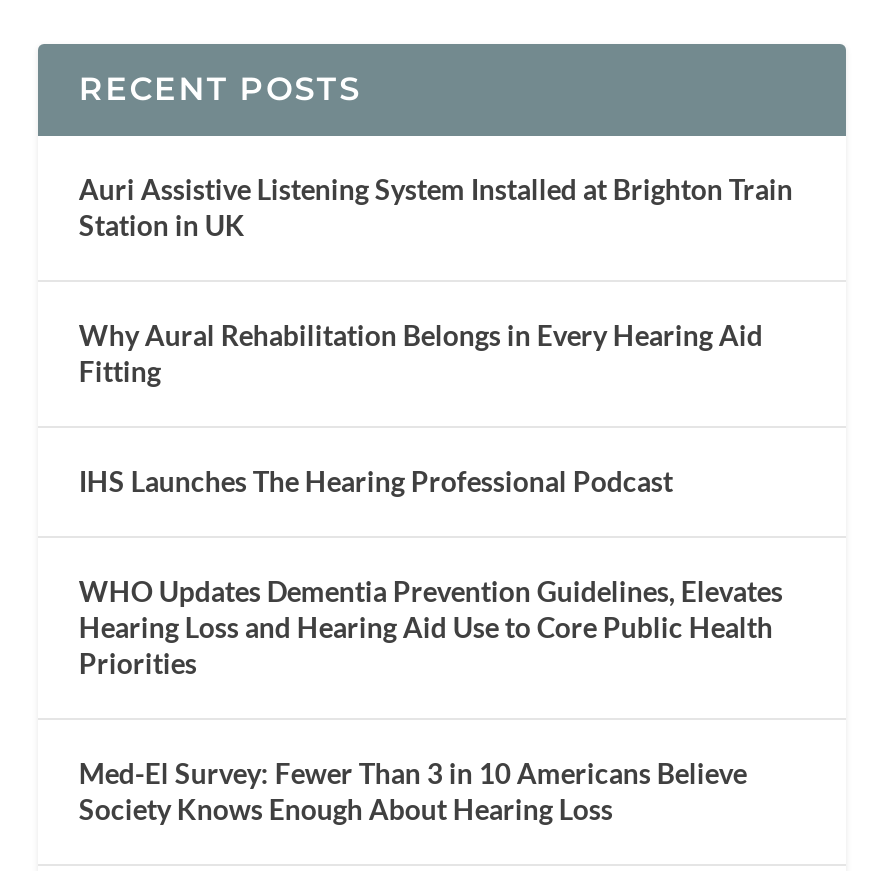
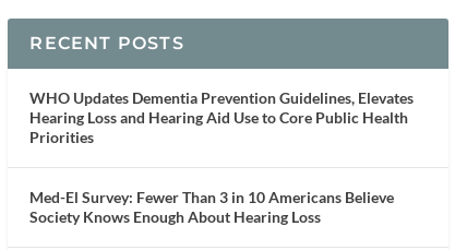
- Auri Assistive Listening System Installed at Brighton Train
- Station in UK
- Why Aural Rehabilitation Belongs in Every Hearing Aid
- Fitting
- IHS Launches The Hearing Professional Podcast
